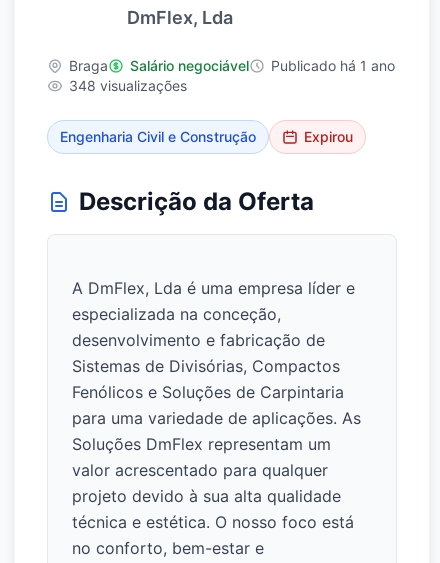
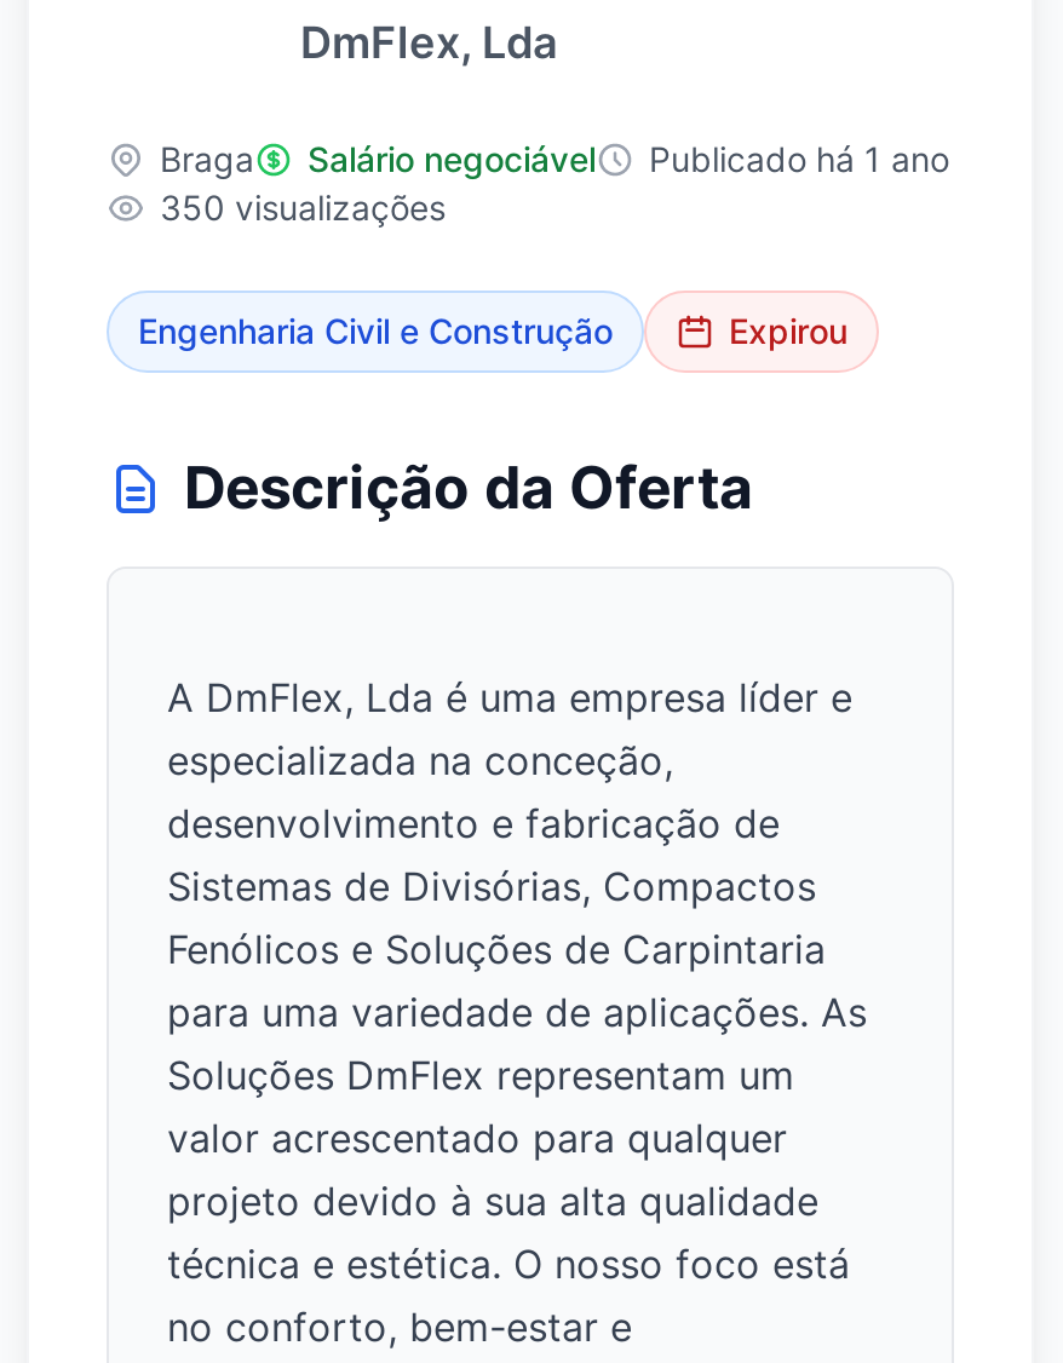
- 348 visualizações
+ 350 visualizações
